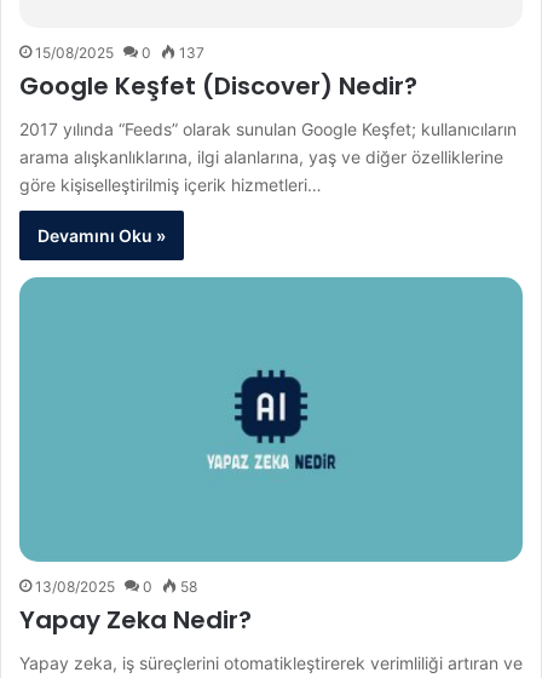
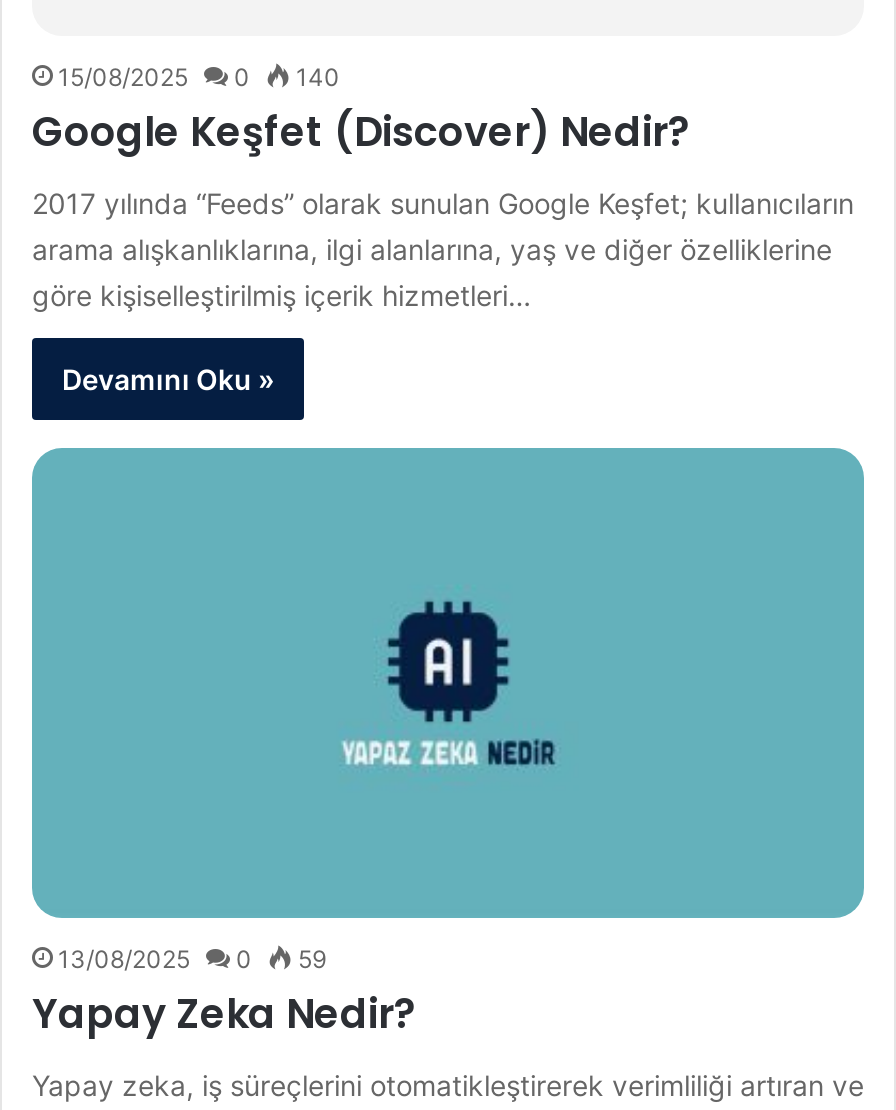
- 15/08/2025 0 137
+ 15/08/2025 0 140

- 13/08/2025 0 58
+ 13/08/2025 0 59
